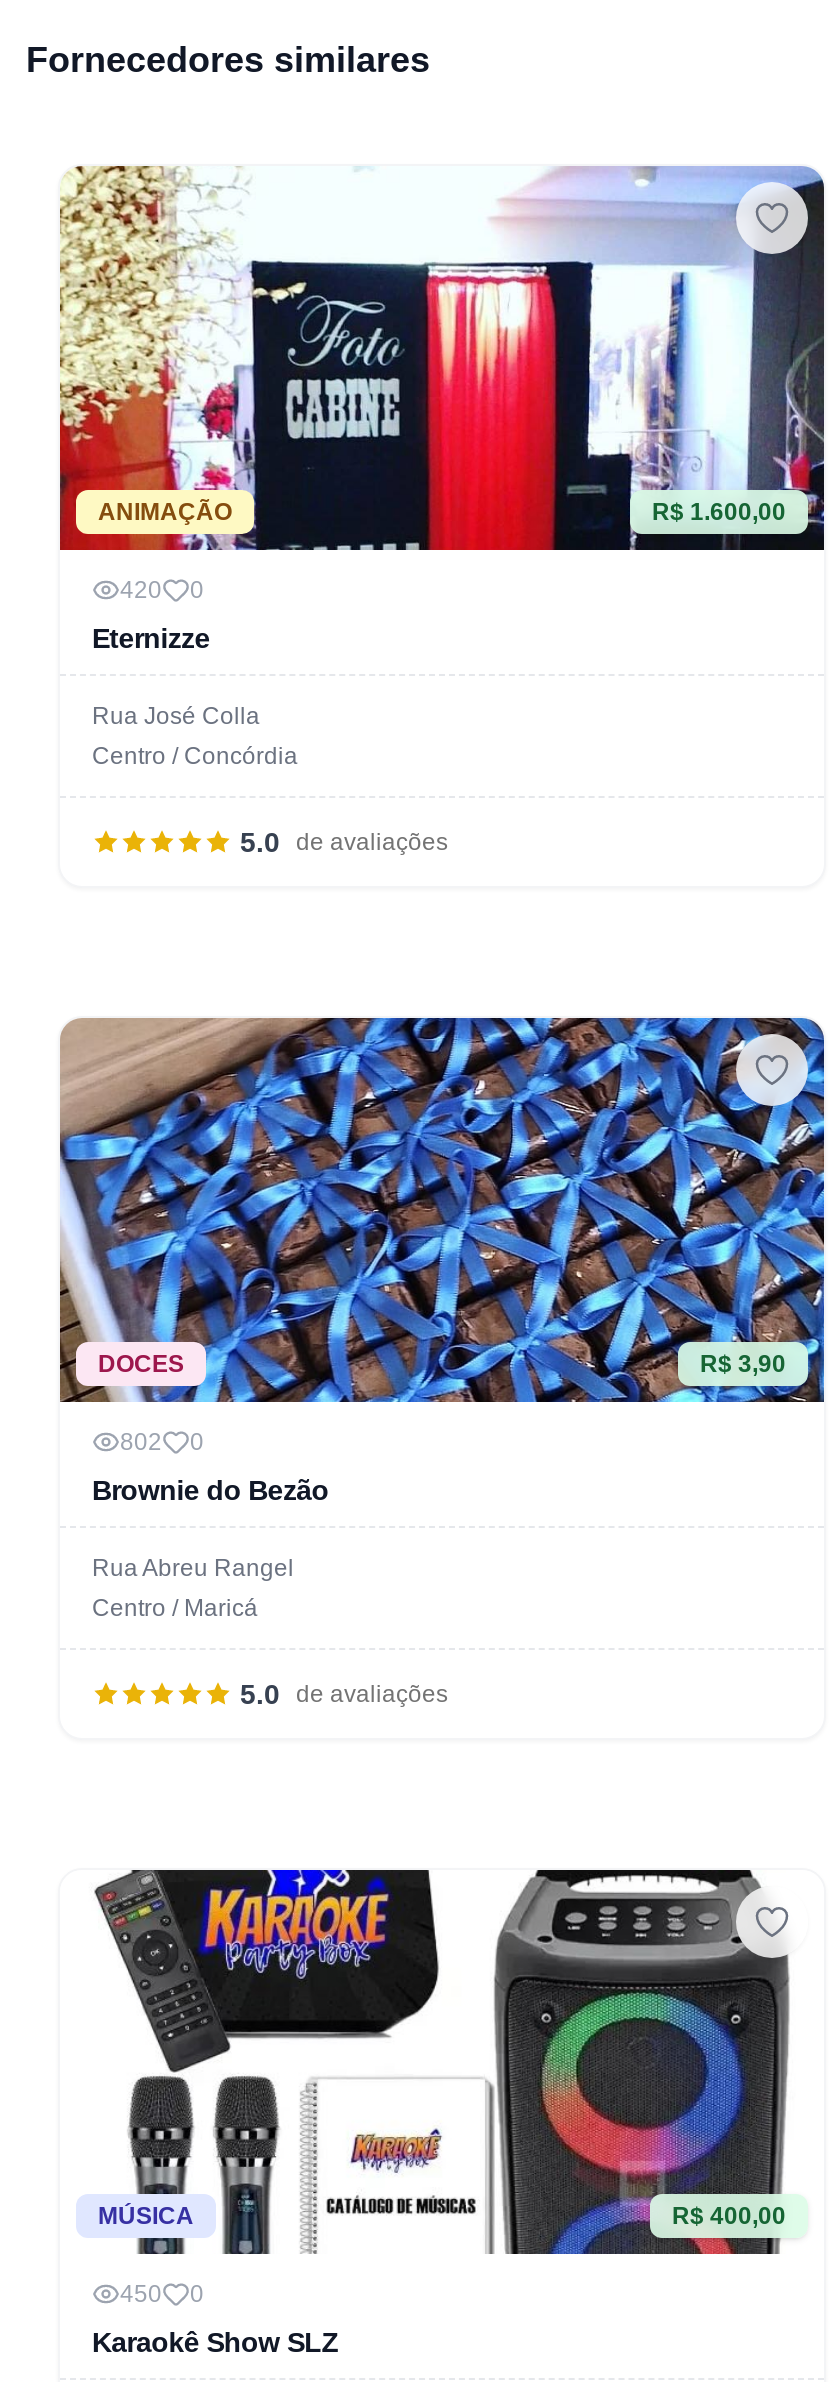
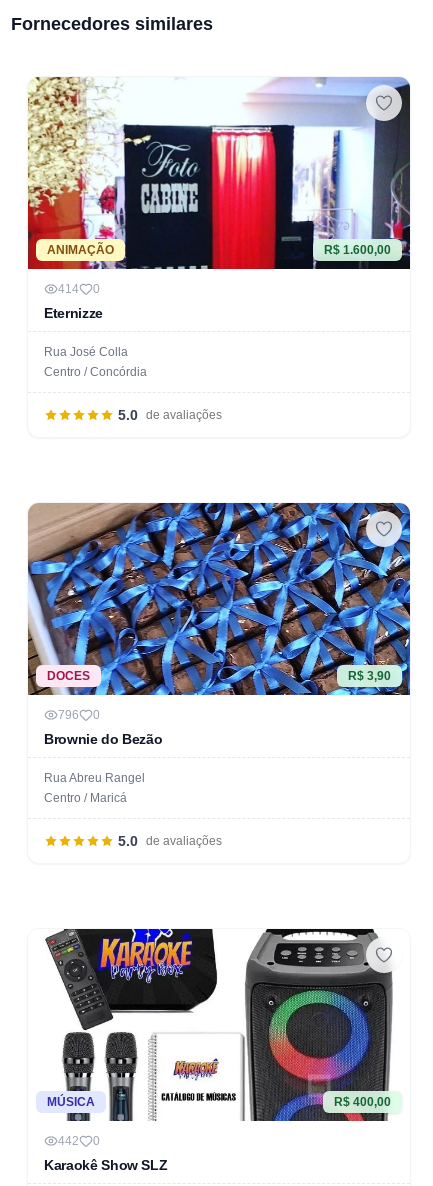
- 420 0
+ 414 0

- 802 0
+ 796 0

- 450 0
+ 442 0
